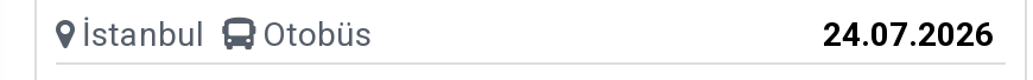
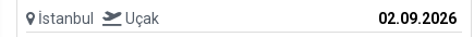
- Otobüs
- 24.07.2026
+ Uçak
+ 02.09.2026
